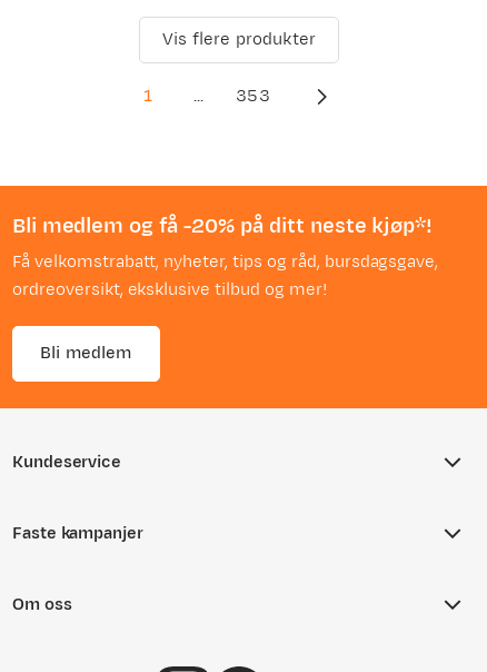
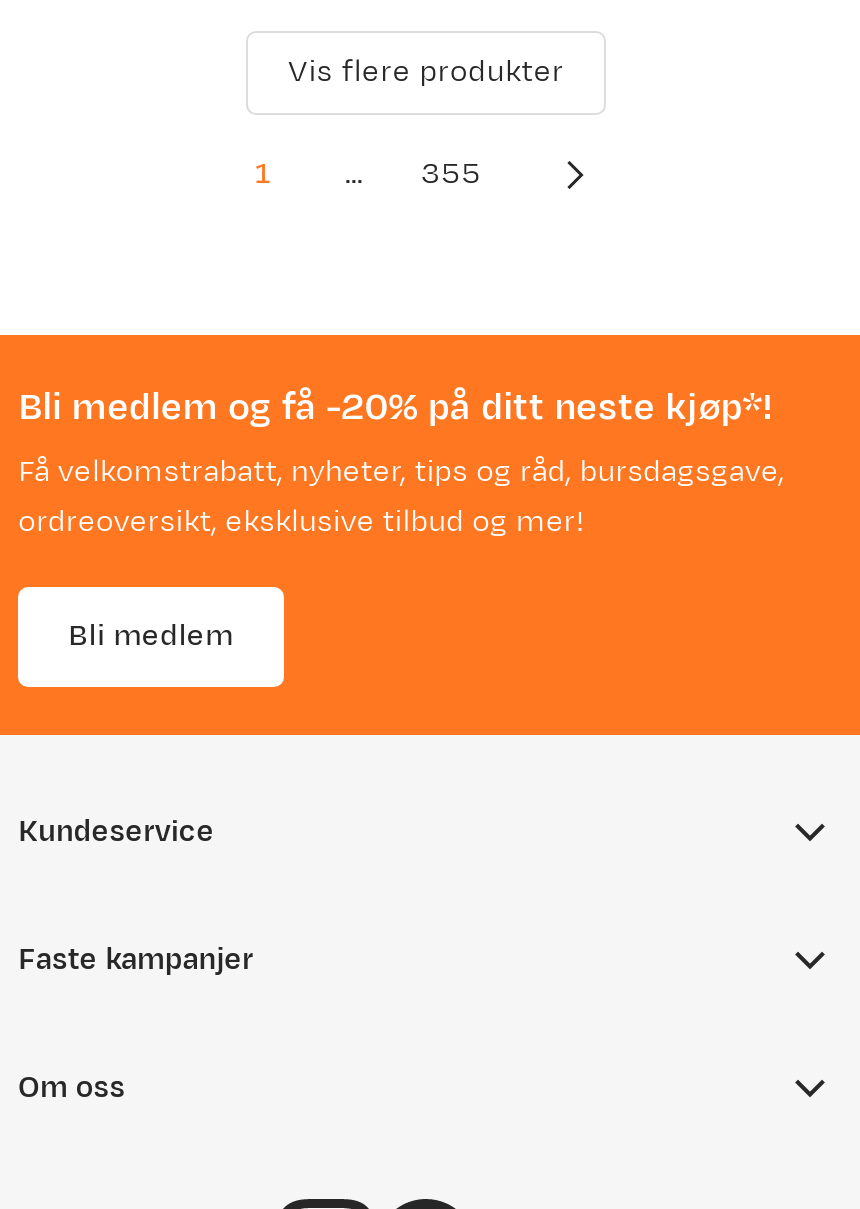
- 353
+ 355
